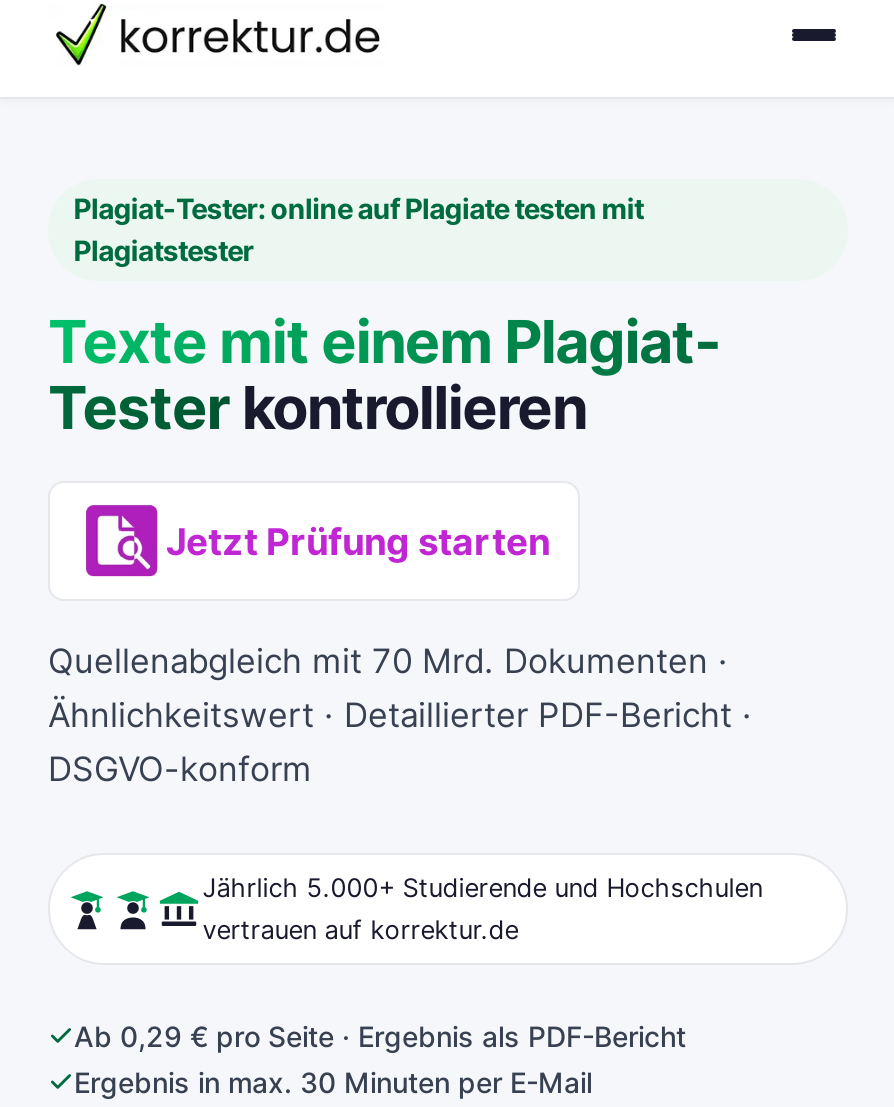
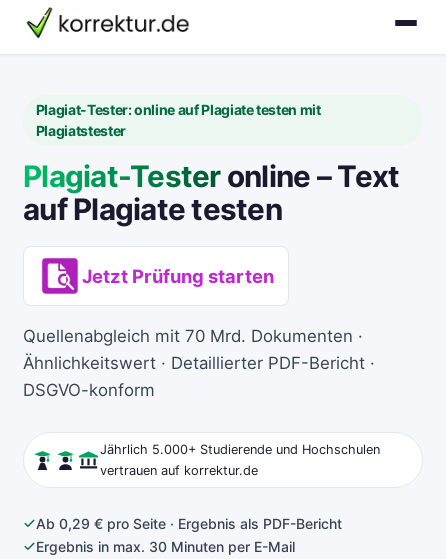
- Texte mit einem Plagiat-
- Tester kontrollieren
+ Plagiat-Tester online – Text
+ auf Plagiate testen
